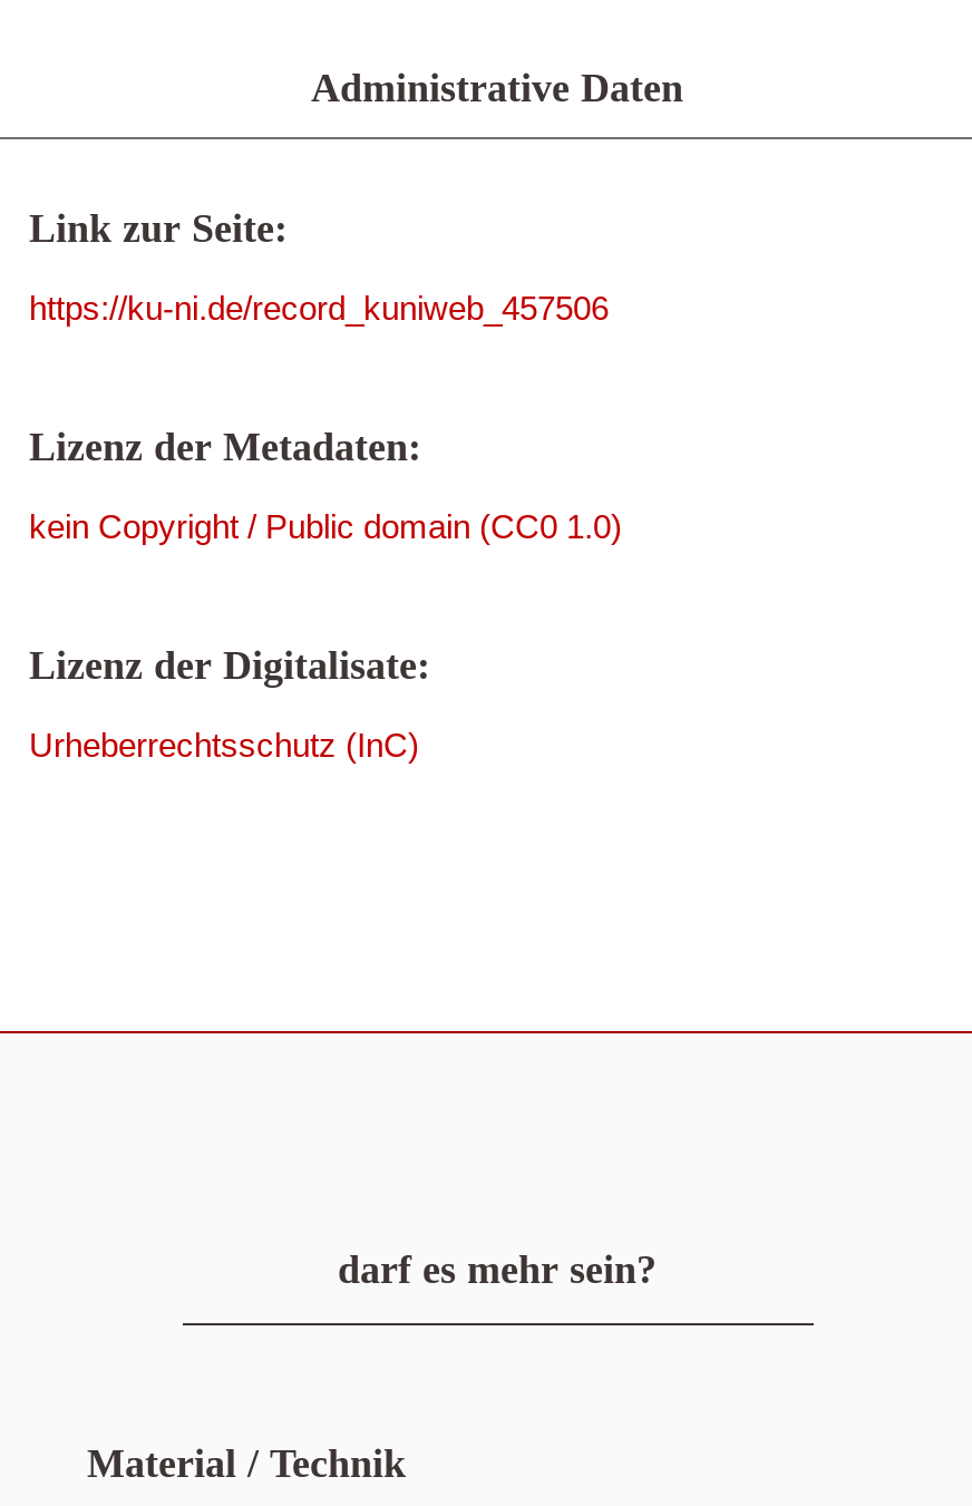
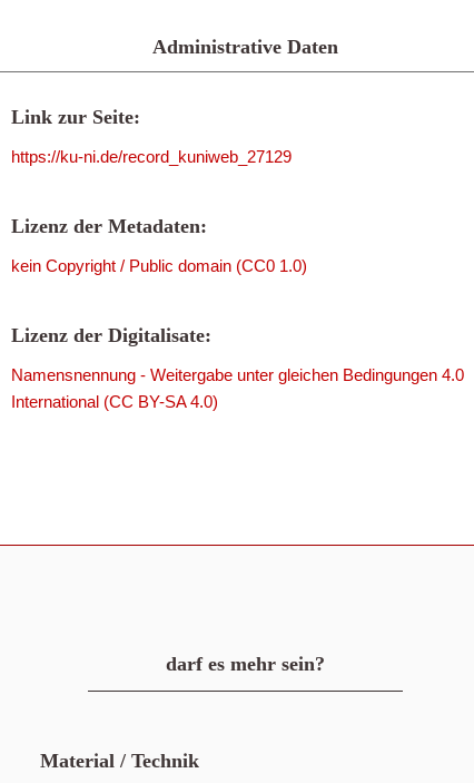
- https://ku-ni.de/record_kuniweb_457506
+ https://ku-ni.de/record_kuniweb_27129

- Urheberrechtsschutz (InC)
+ Namensnennung - Weitergabe unter gleichen Bedingungen 4.0
+ International (CC BY-SA 4.0)
